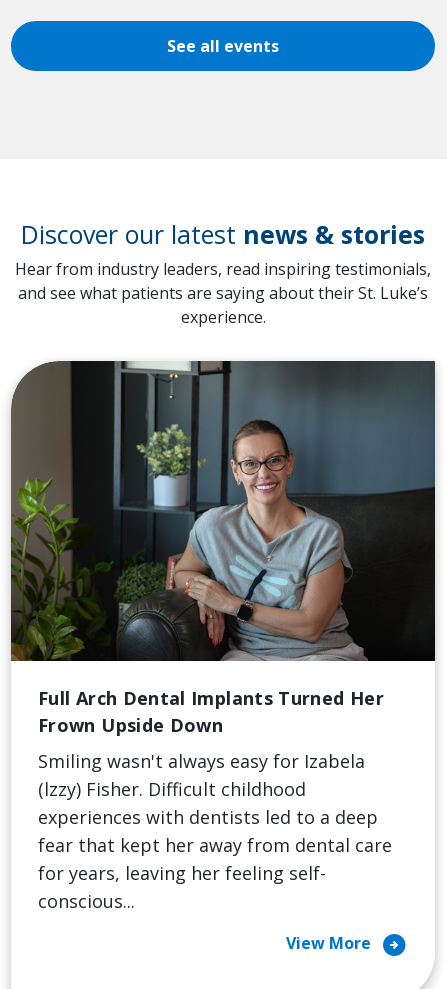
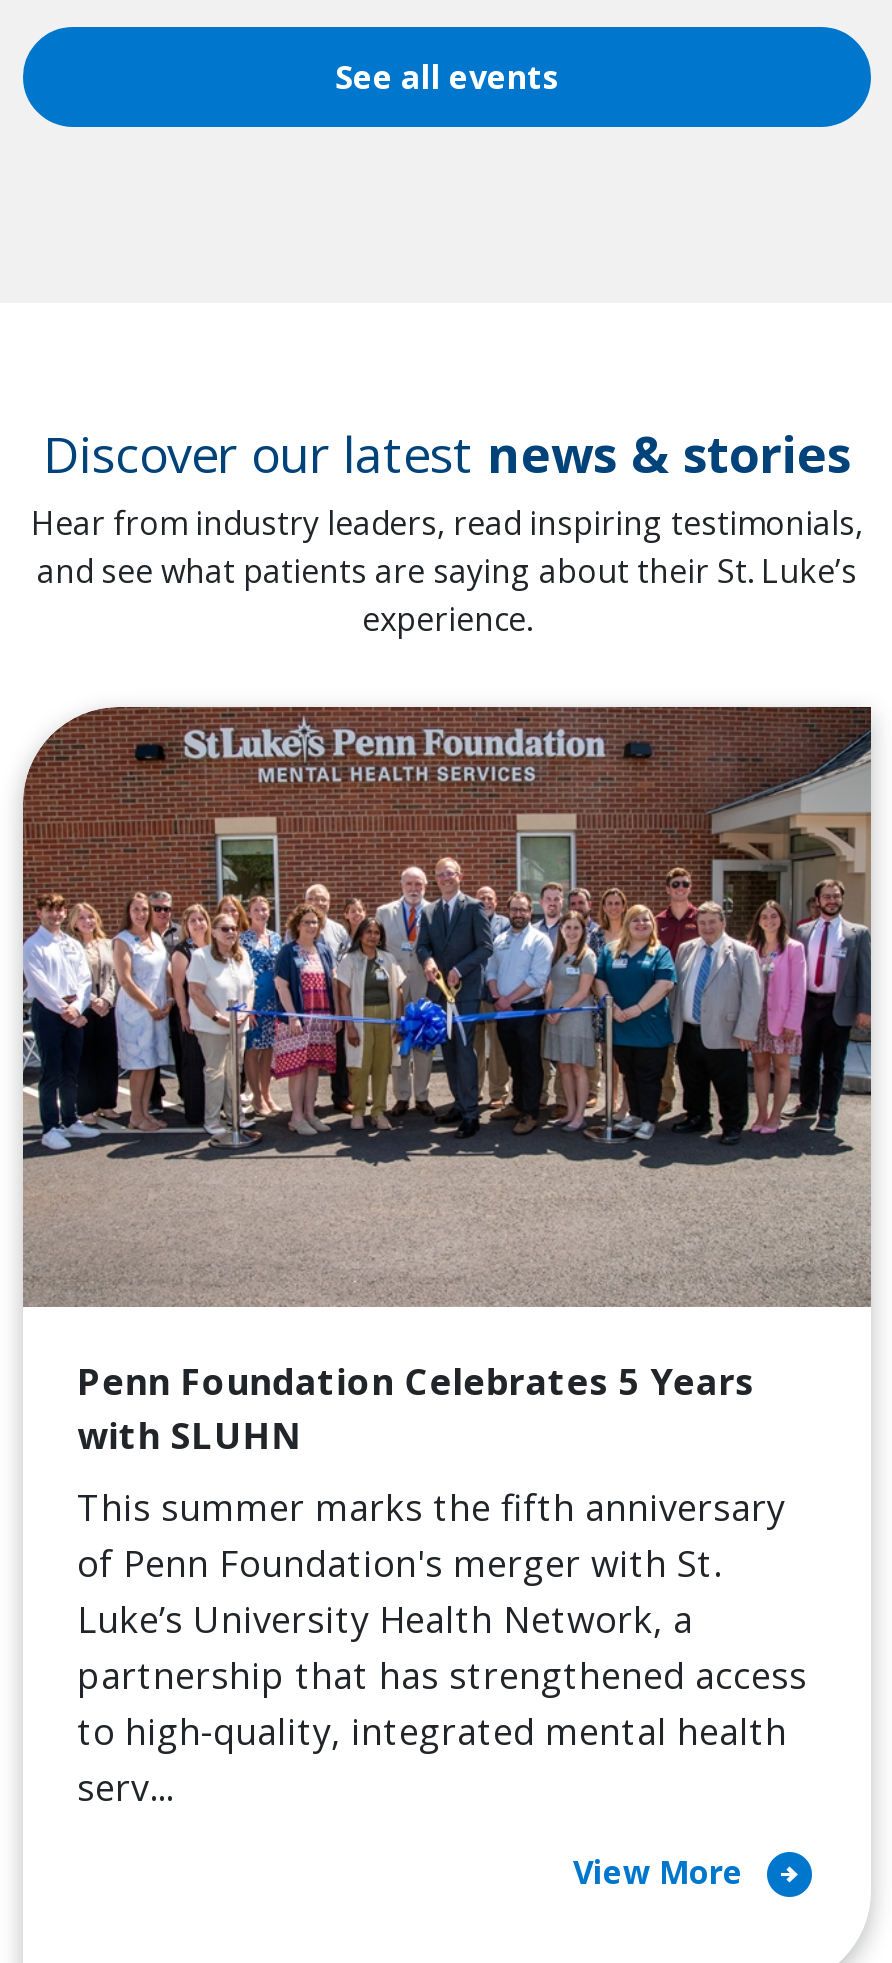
- [image]
- Full Arch Dental Implants Turned Her
- Frown Upside Down
+ [image]
+ Penn Foundation Celebrates 5 Years
+ with SLUHN

- Smiling wasn't always easy for Izabela
- (lzzy) Fisher. Difficult childhood
- experiences with dentists led to a deep
- fear that kept her away from dental care
- for years, leaving her feeling self-
- conscious...
+ This summer marks the fifth anniversary
+ of Penn Foundation's merger with St.
+ Luke’s University Health Network, a
+ partnership that has strengthened access
+ to high-quality, integrated mental health
+ serv...
